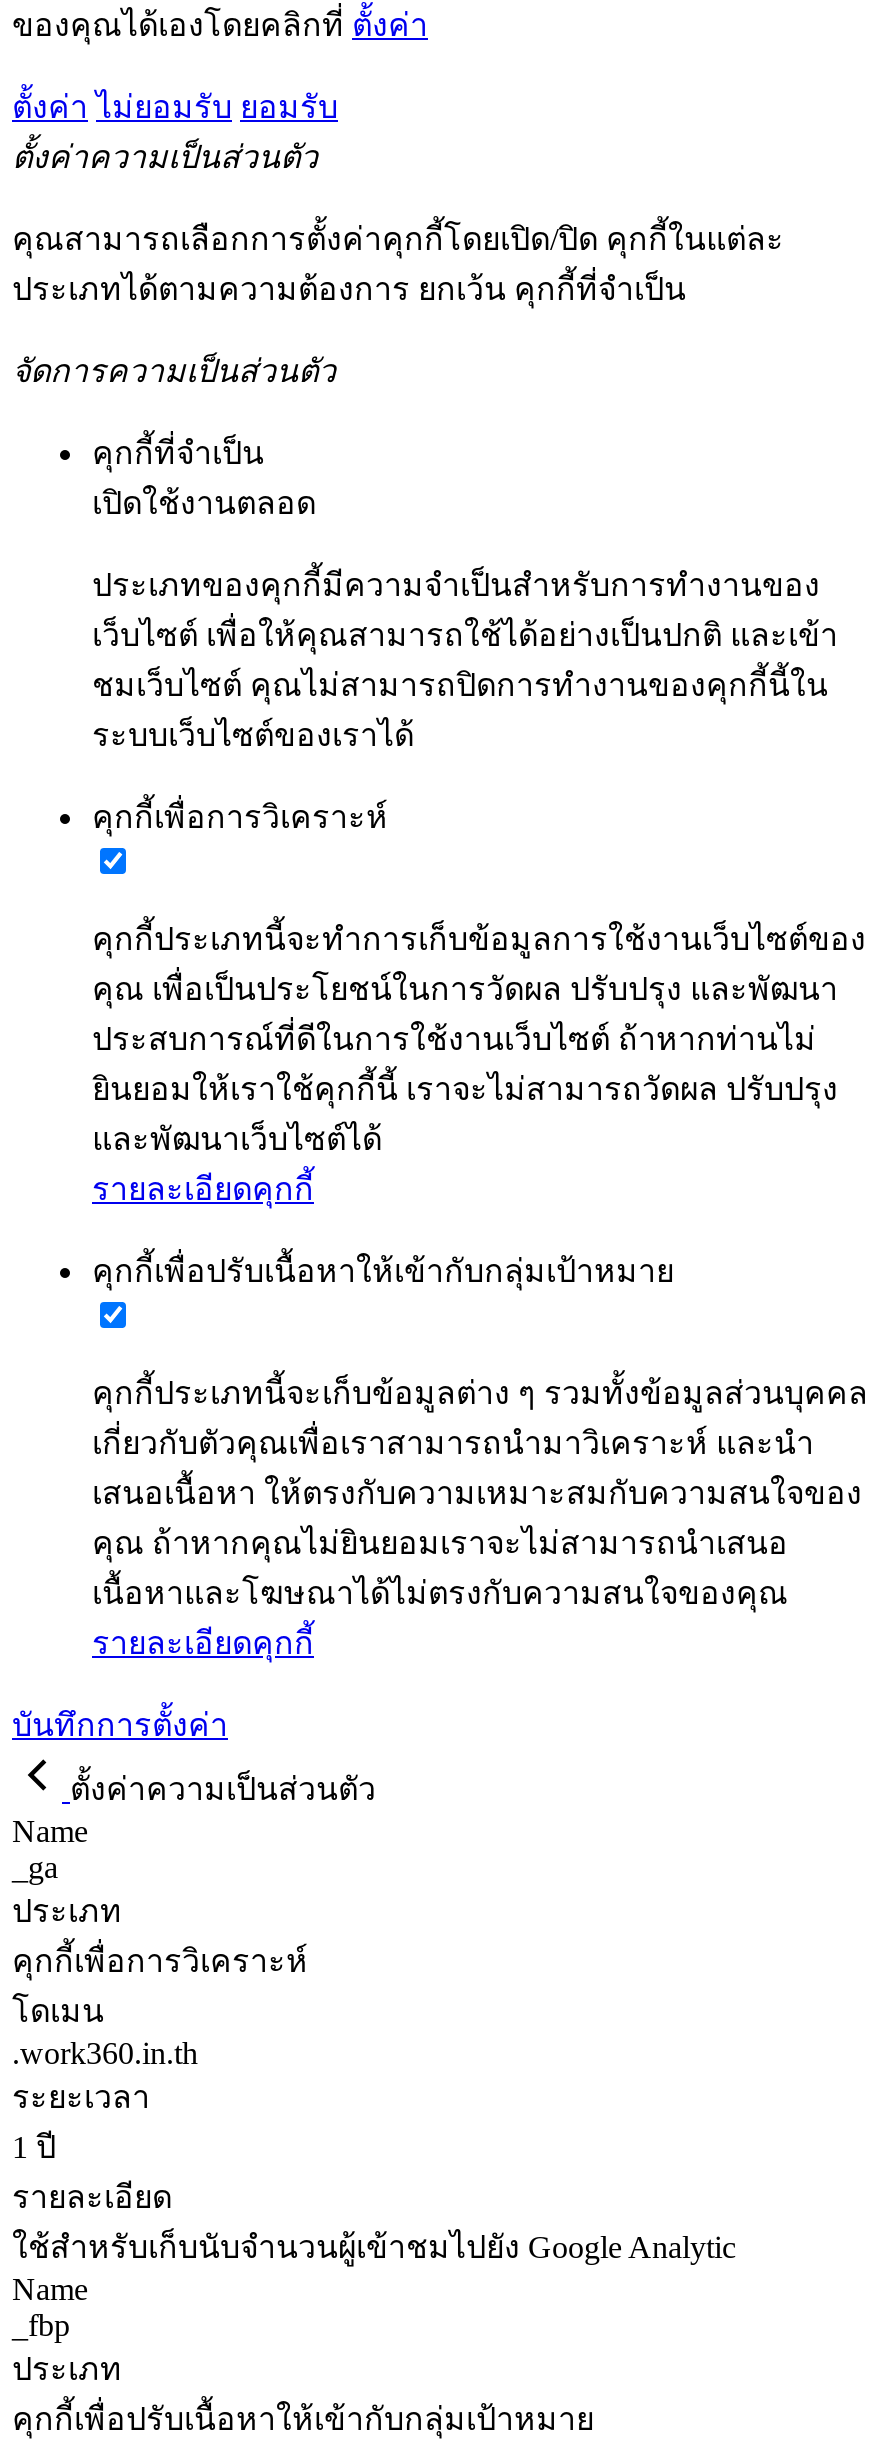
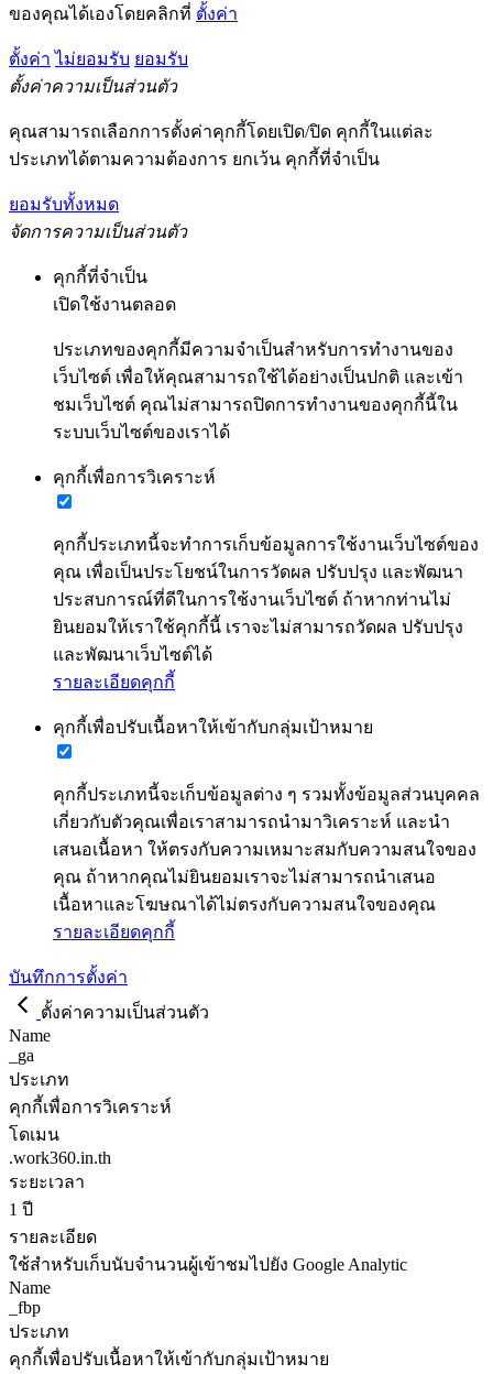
+ ยอมรับทั้งหมด
